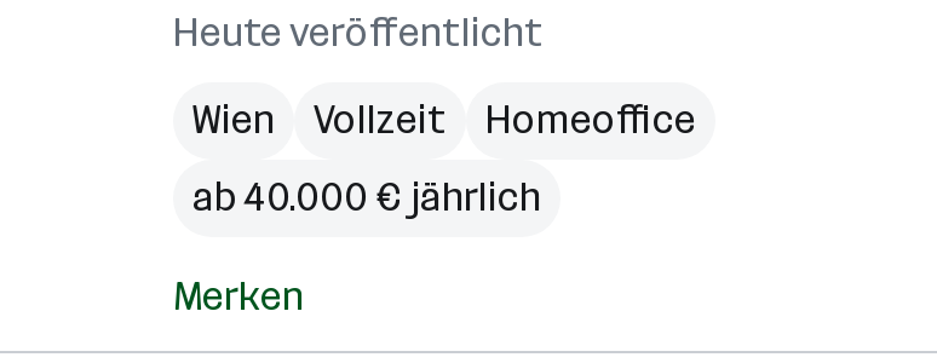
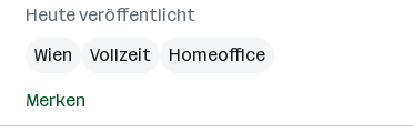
- ab 40.000 € jährlich
